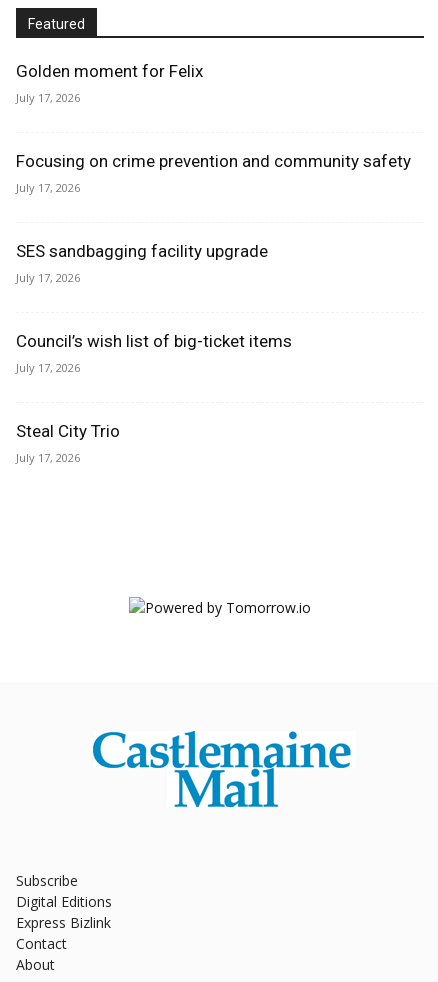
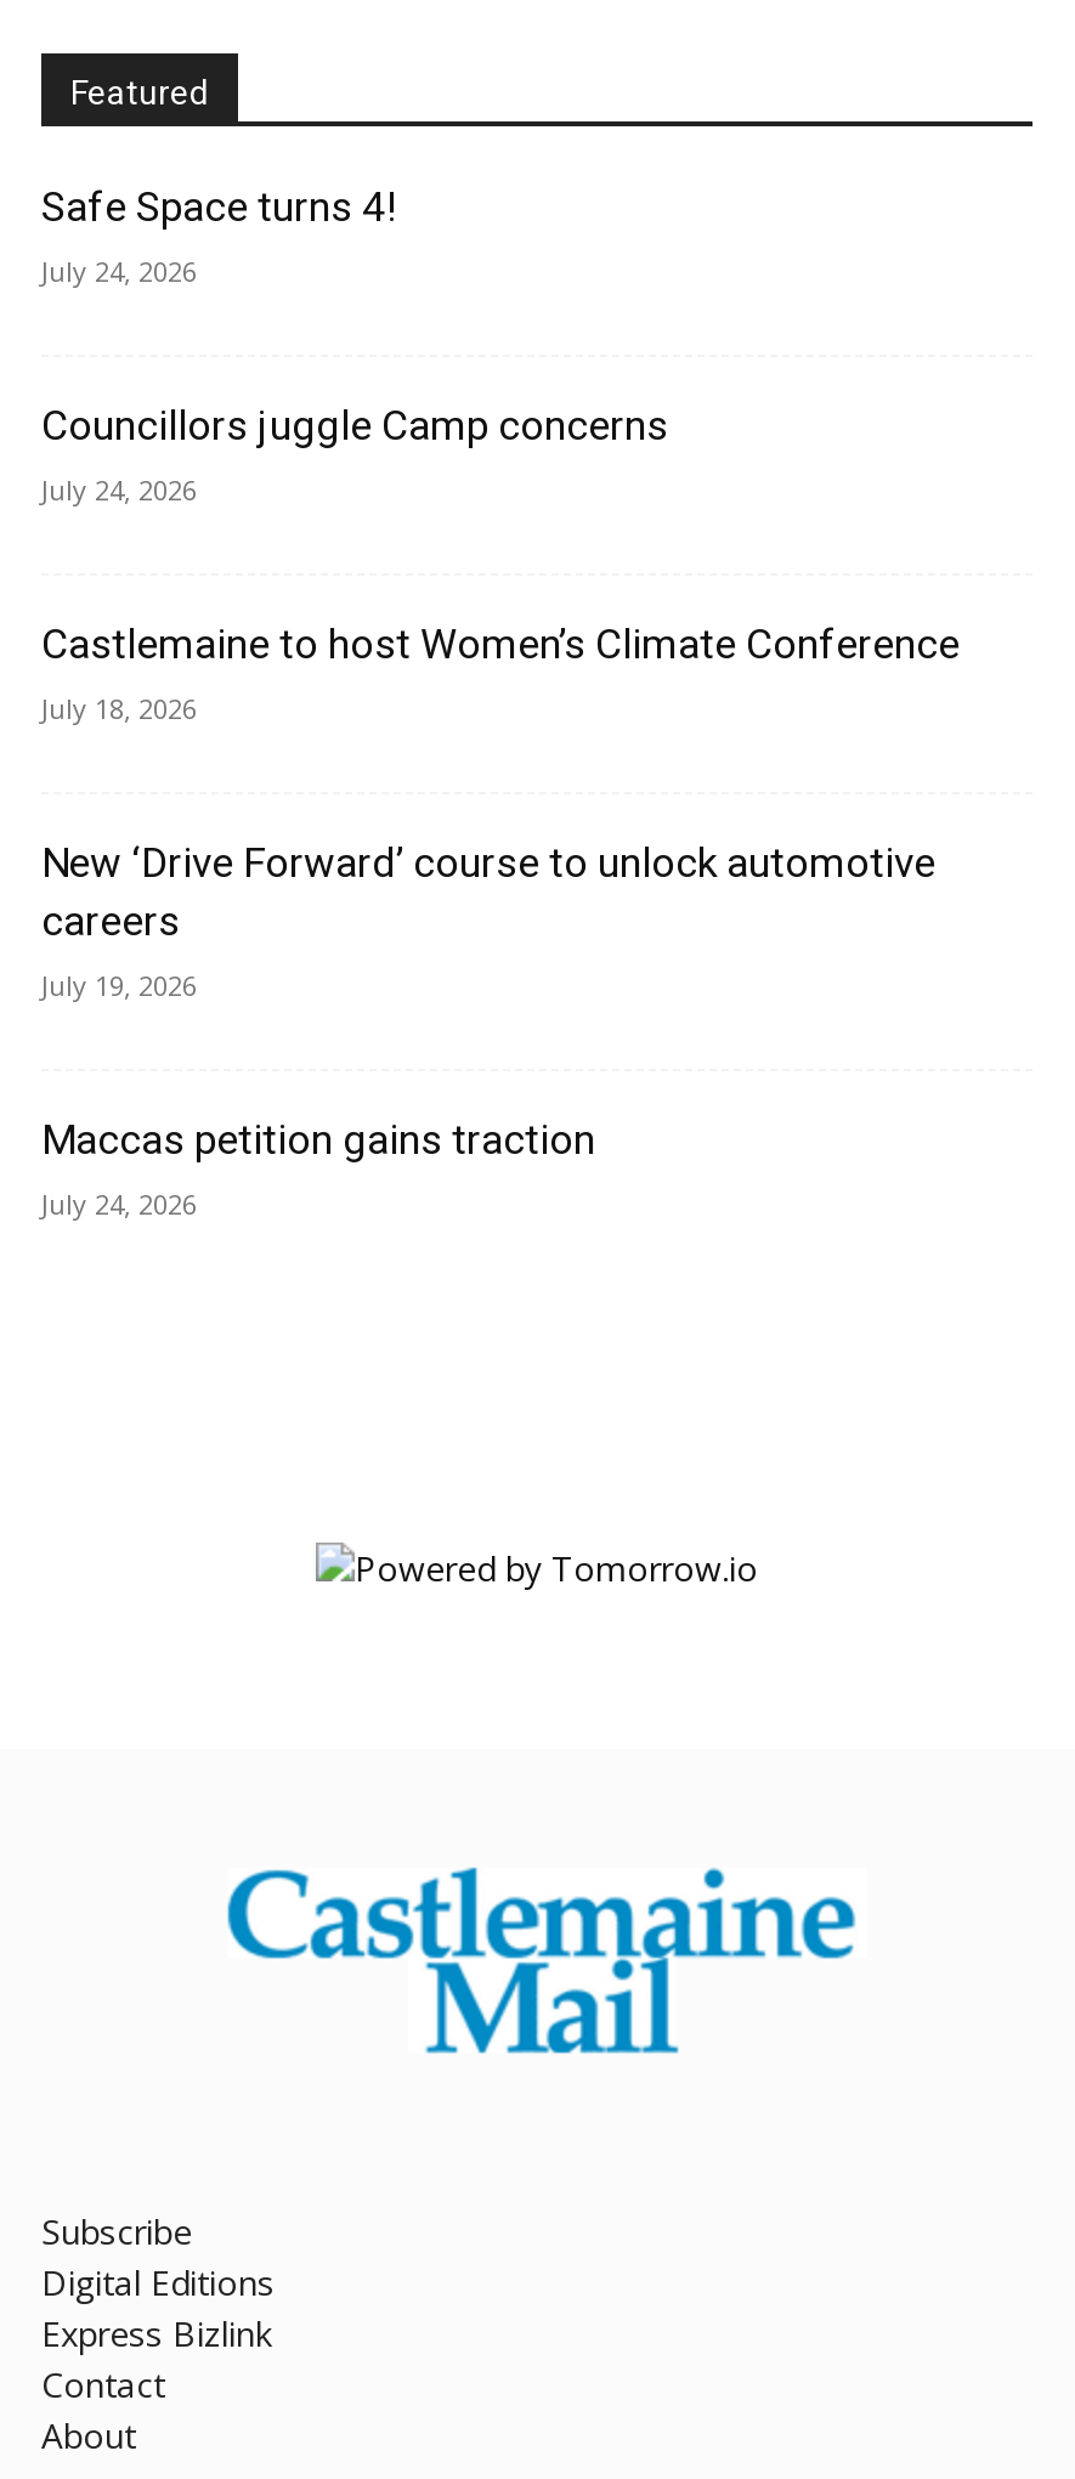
- Golden moment for Felix
- July 17, 2026
+ Safe Space turns 4!
+ July 24, 2026

- Focusing on crime prevention and community safety
- July 17, 2026
+ Councillors juggle Camp concerns
+ July 24, 2026

- SES sandbagging facility upgrade
- July 17, 2026
+ Castlemaine to host Women’s Climate Conference
+ July 18, 2026

- Council’s wish list of big-ticket items
- July 17, 2026
+ New ‘Drive Forward’ course to unlock automotive
+ careers
+ July 19, 2026

- Steal City Trio
- July 17, 2026
+ Maccas petition gains traction
+ July 24, 2026
